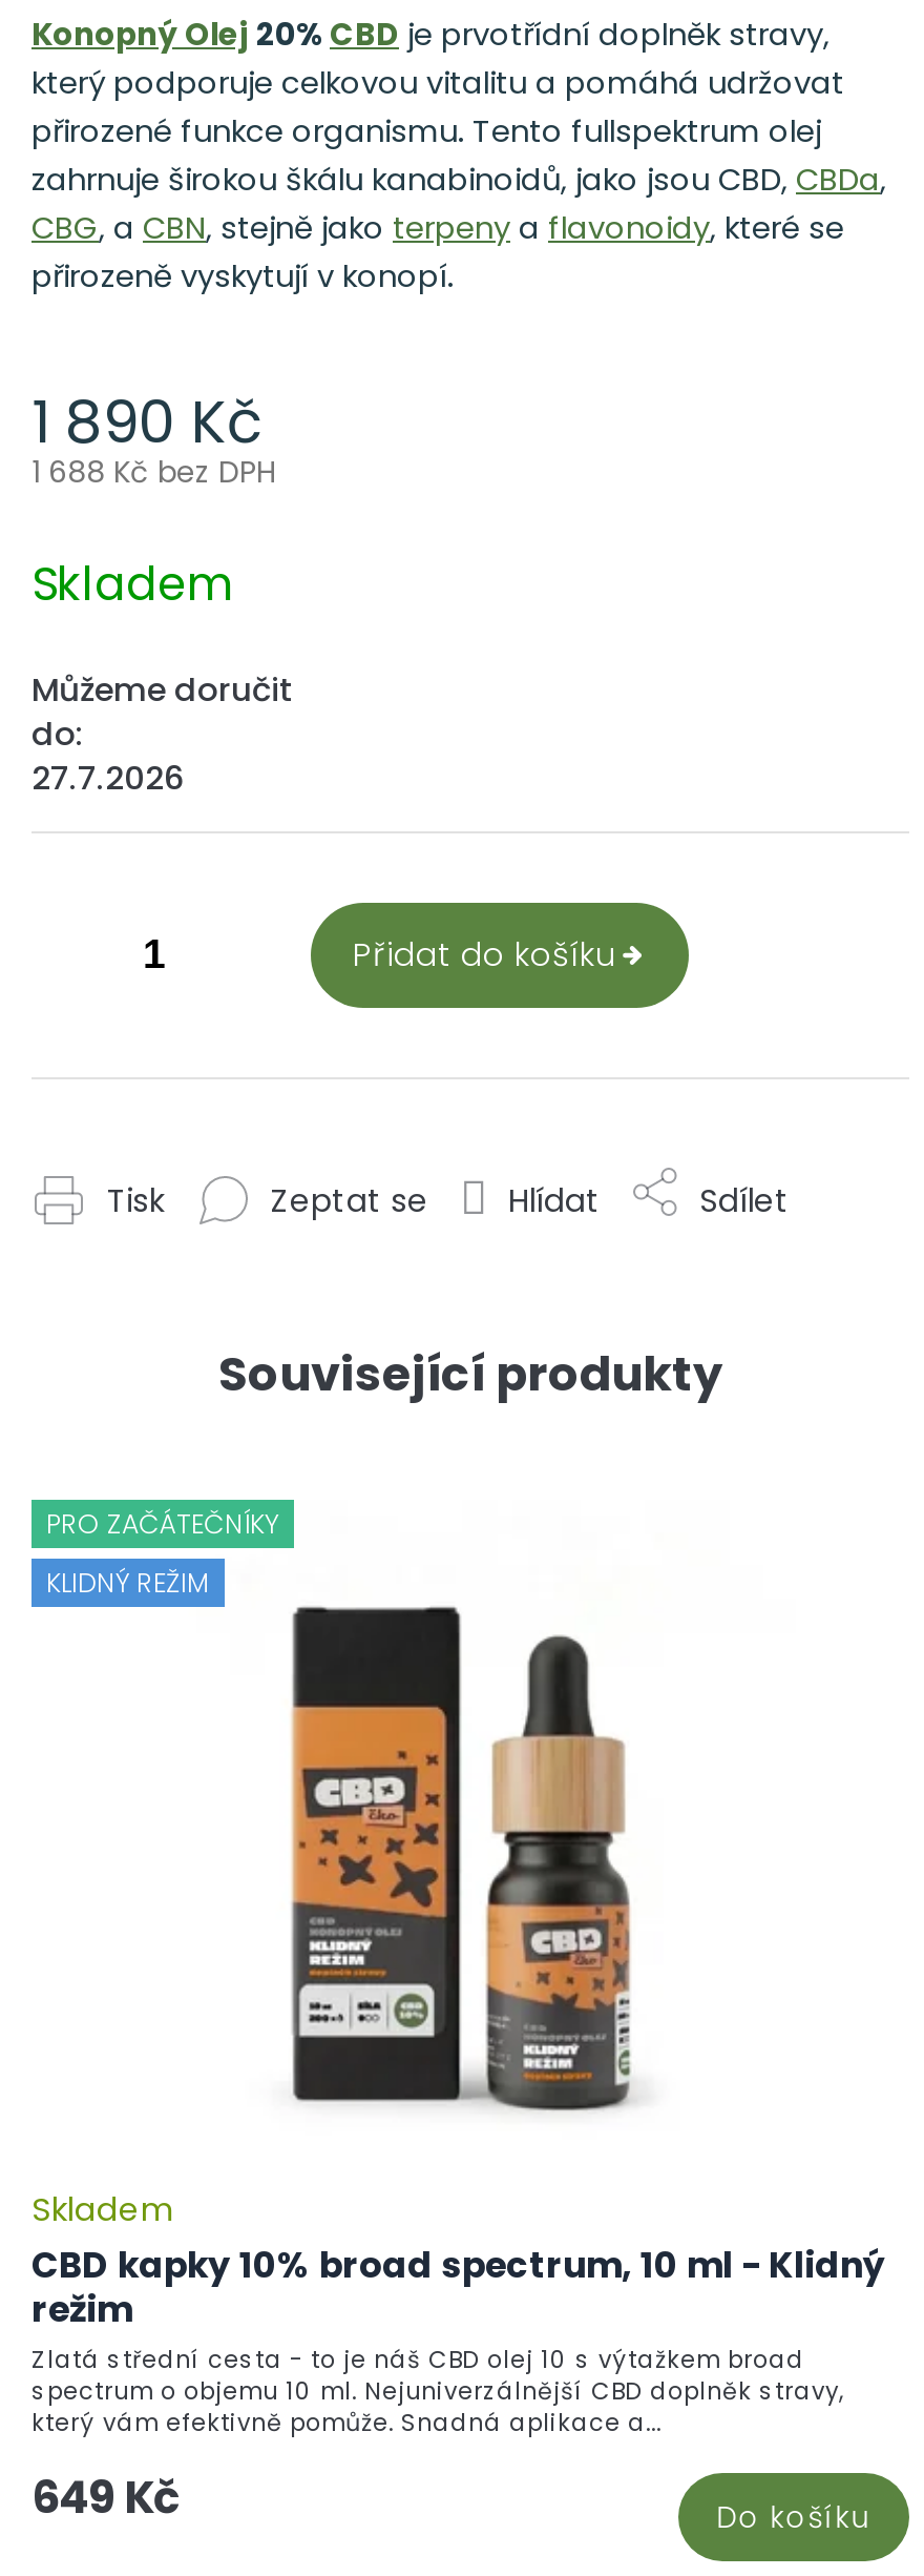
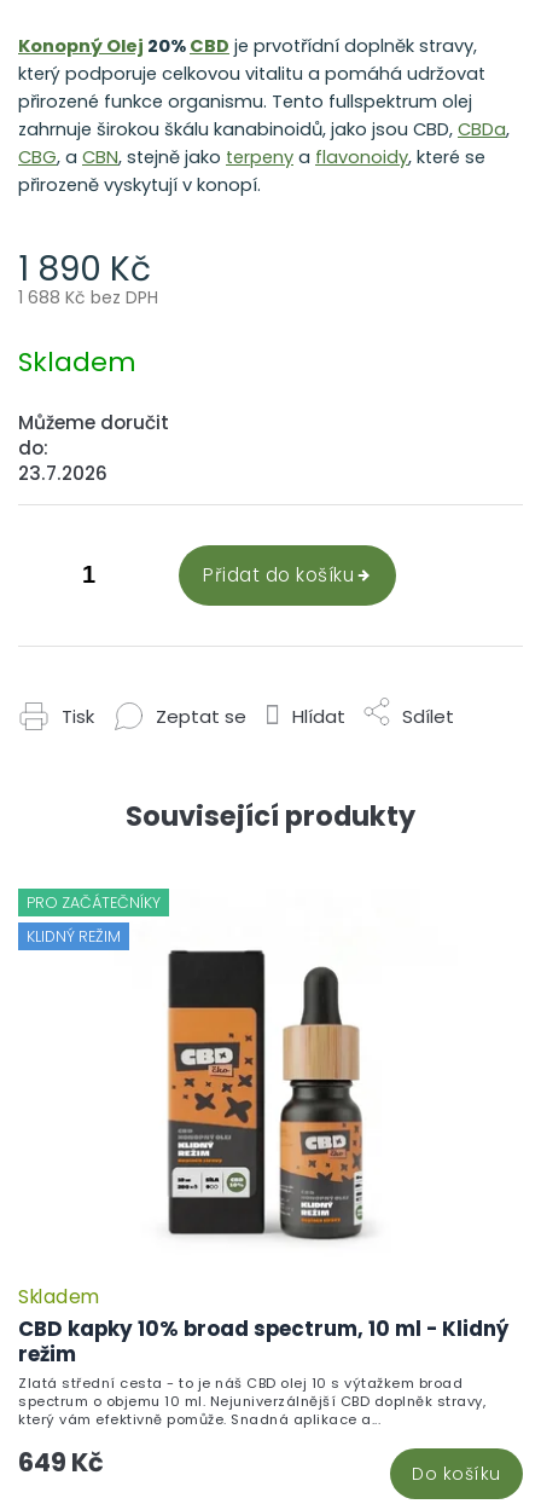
- 27.7.2026
+ 23.7.2026
